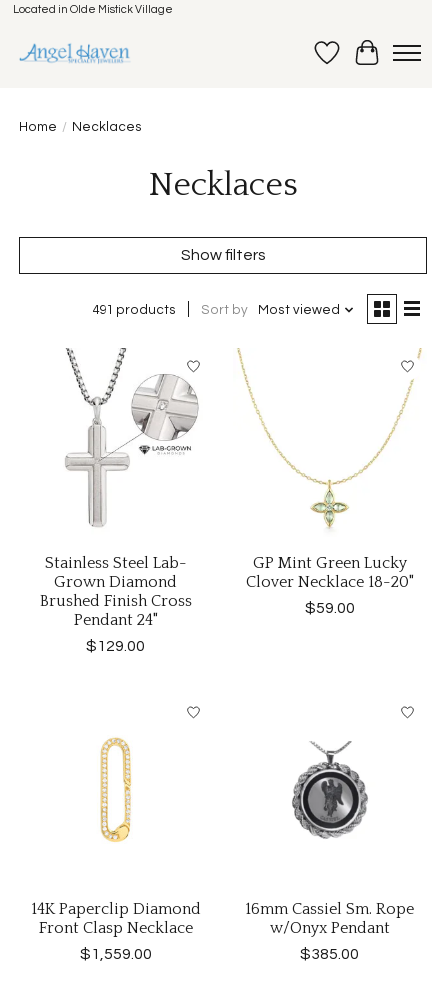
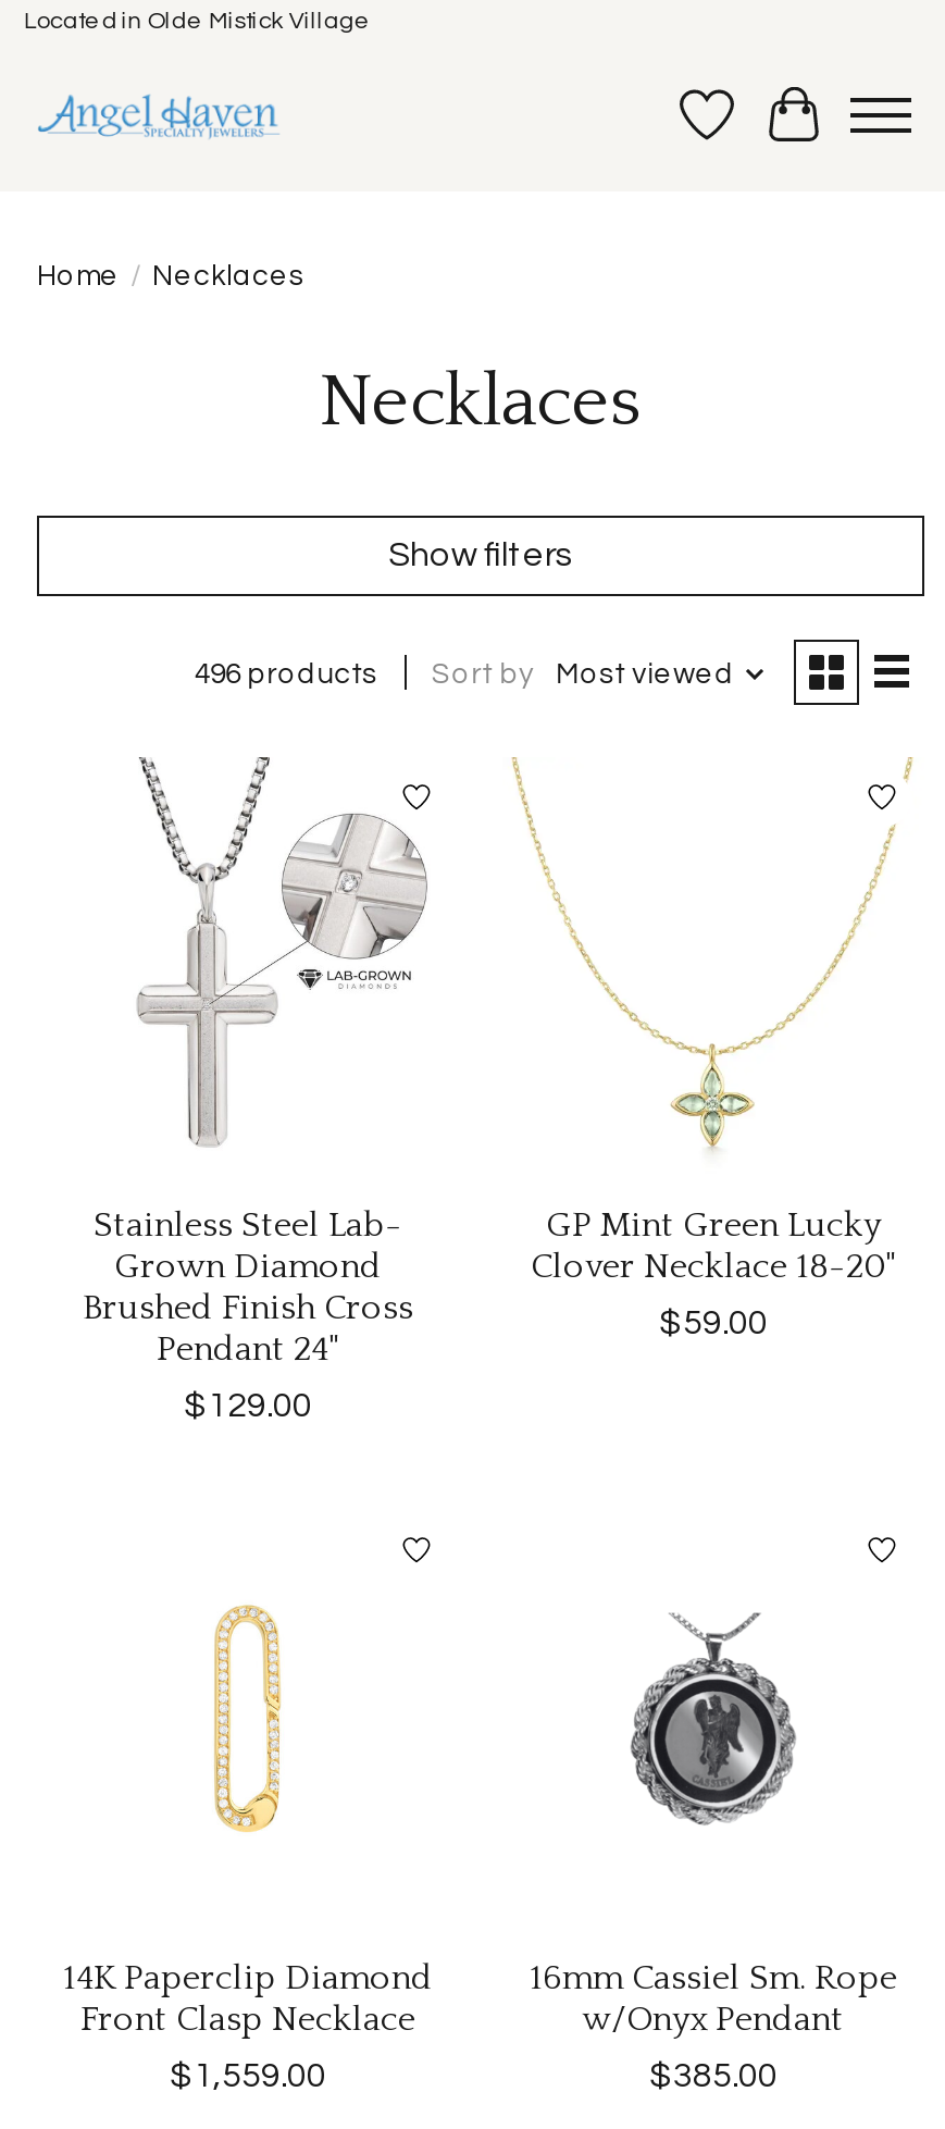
- 491 products Sort by Most viewed
+ 496 products Sort by Most viewed
